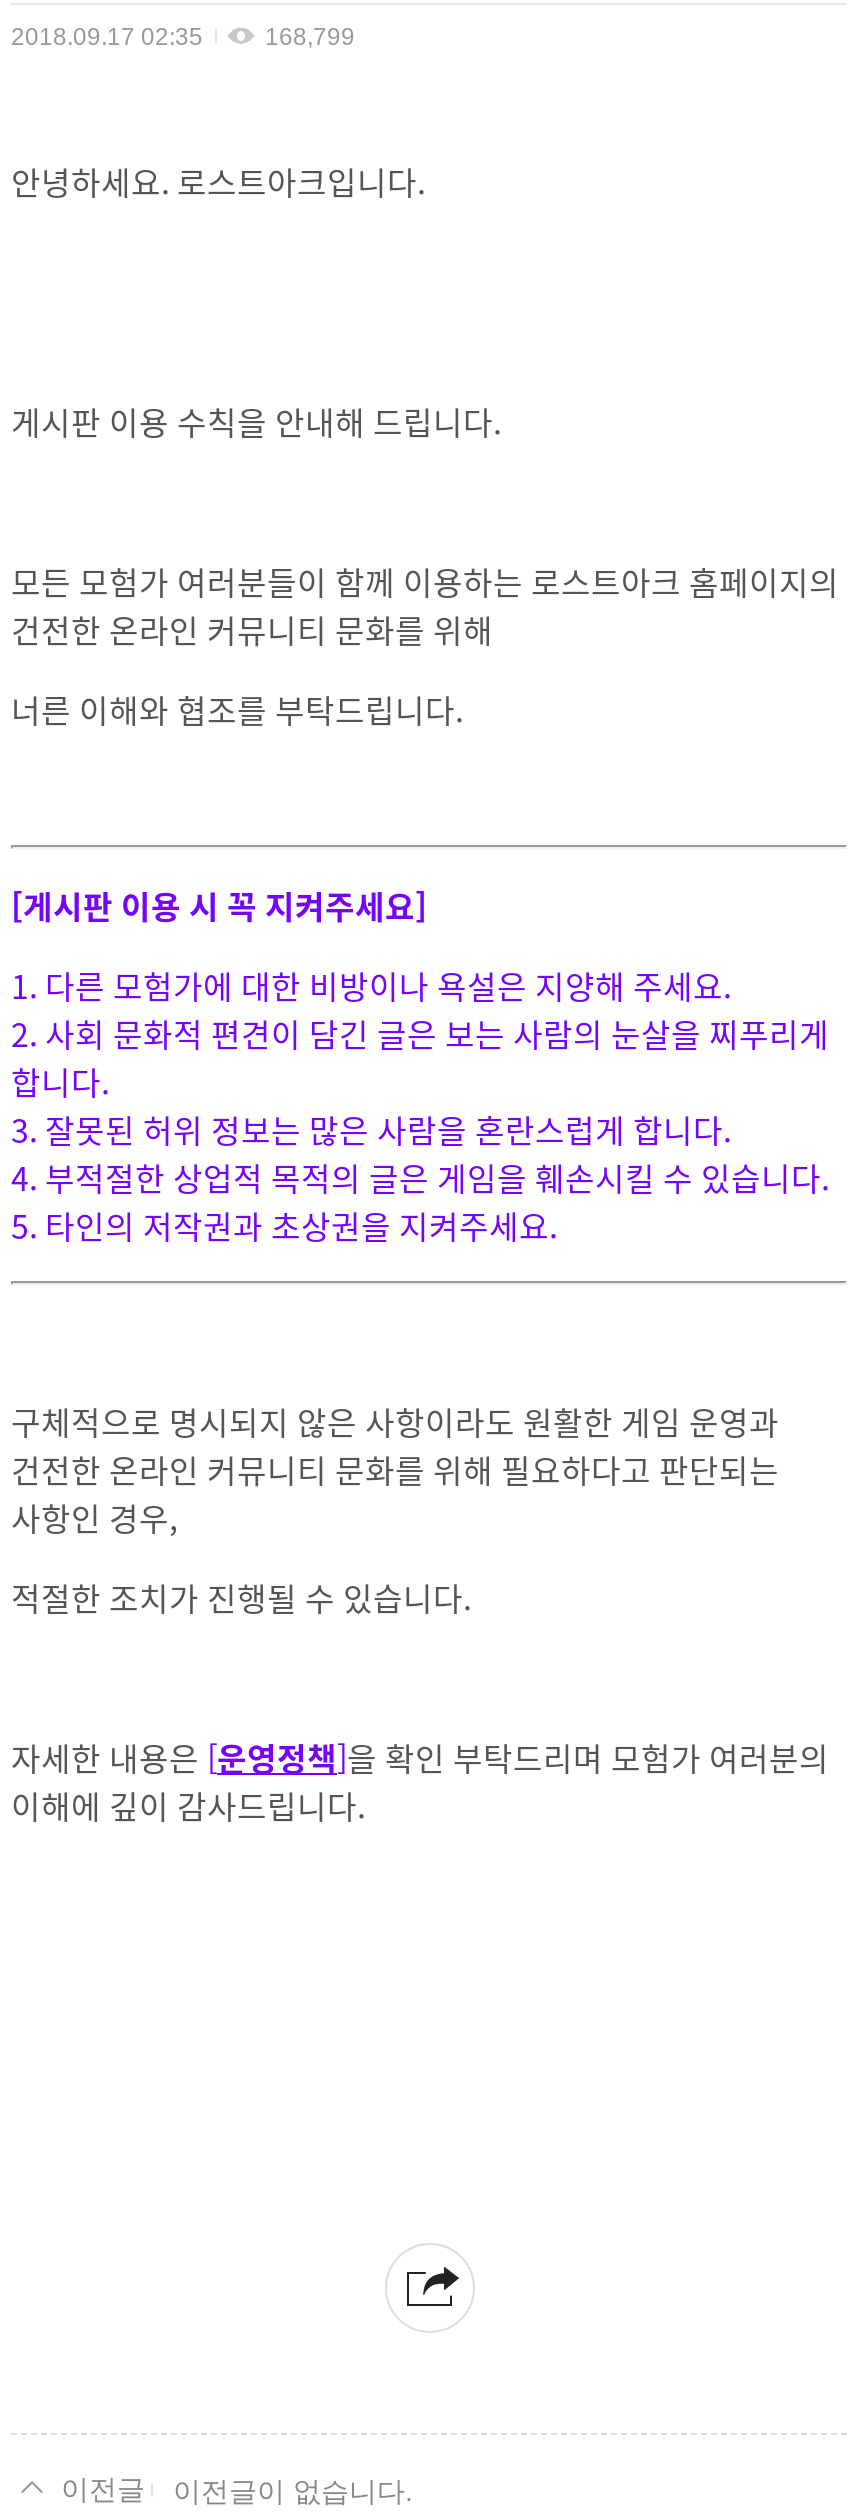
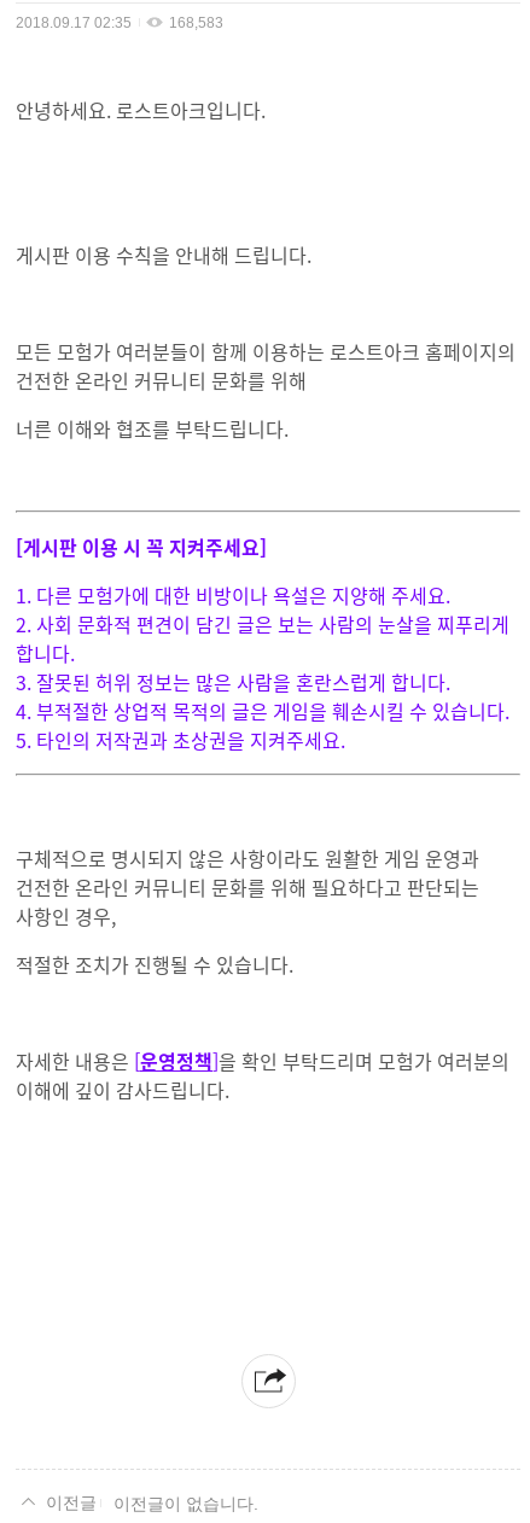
- 168,799
+ 168,583
